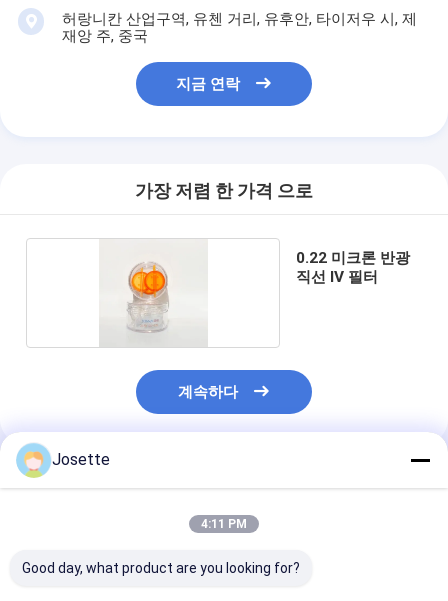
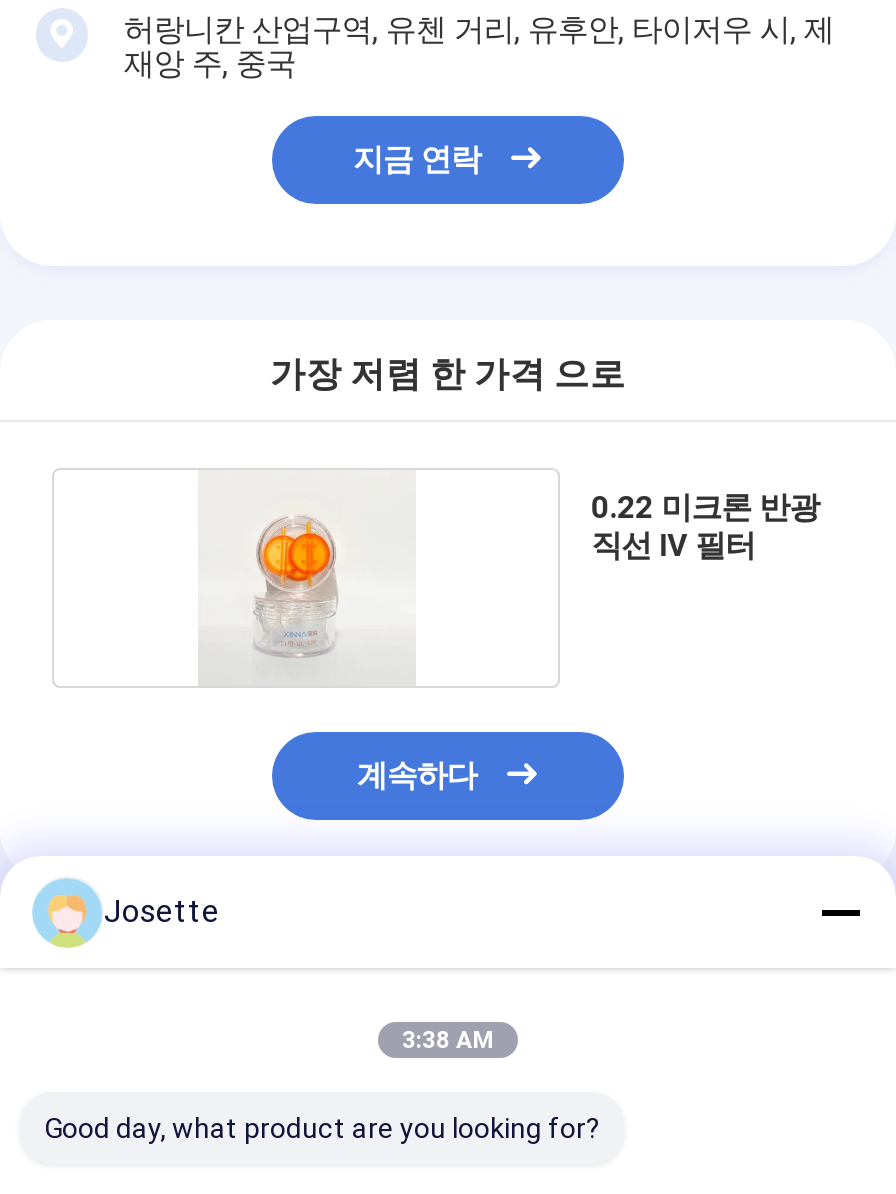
- 4:11 PM
+ 3:38 AM
